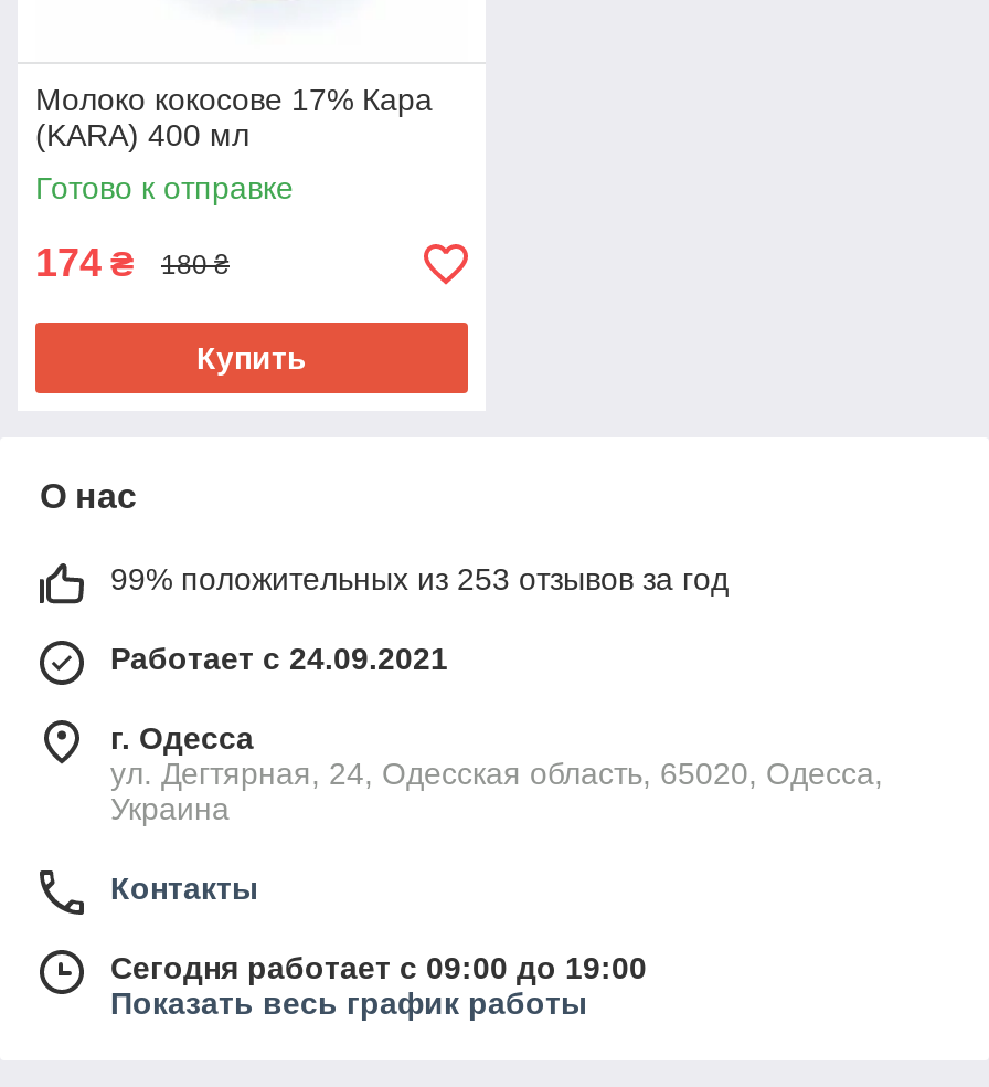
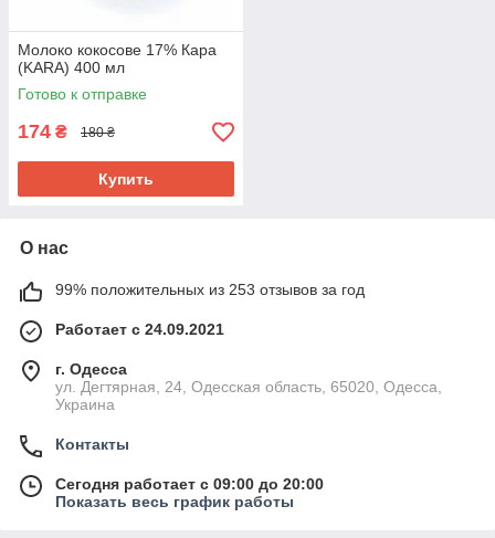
- Сегодня работает с 09:00 до 19:00
+ Сегодня работает с 09:00 до 20:00
